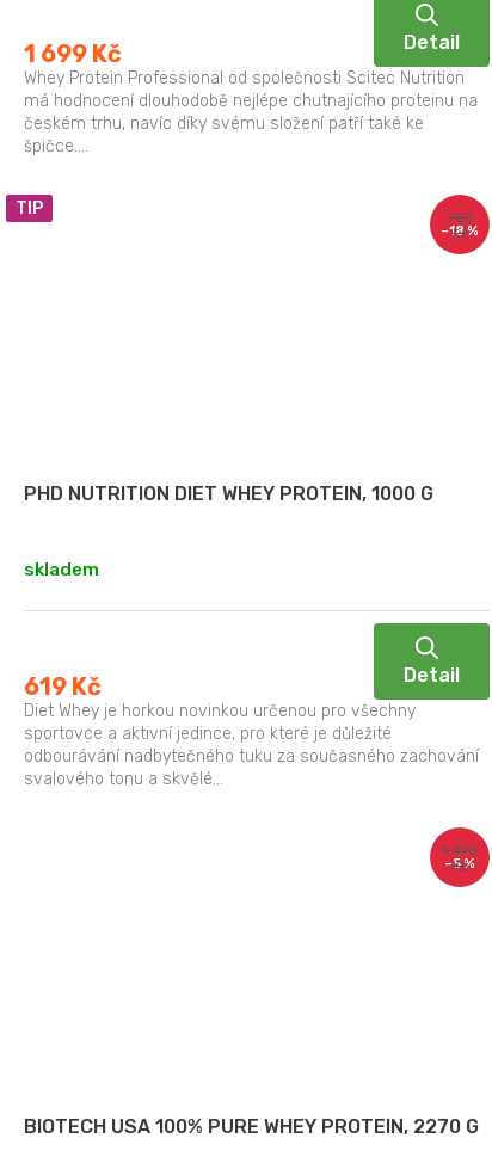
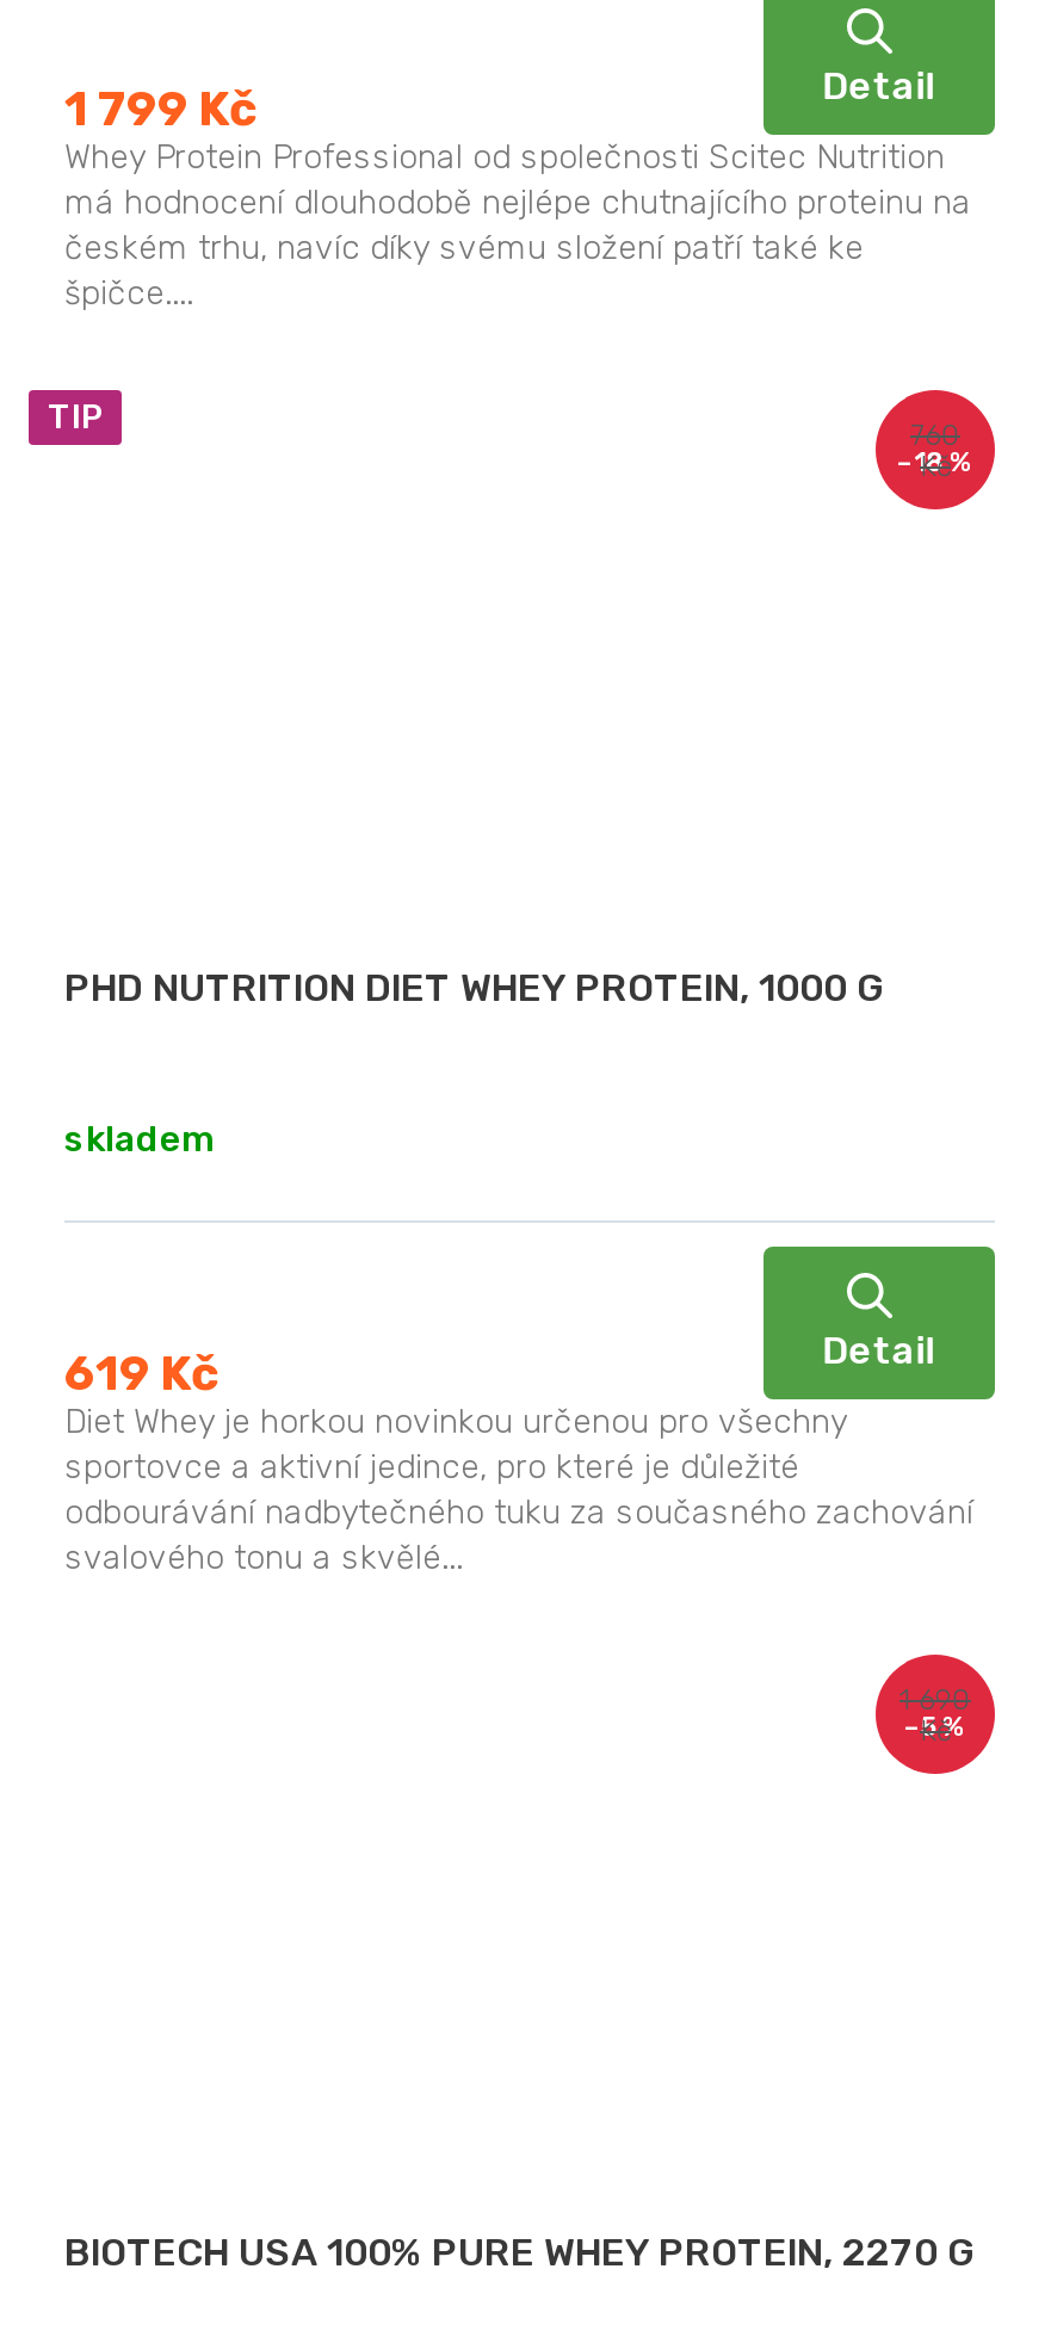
- 1 699 Kč
+ 1 799 Kč
